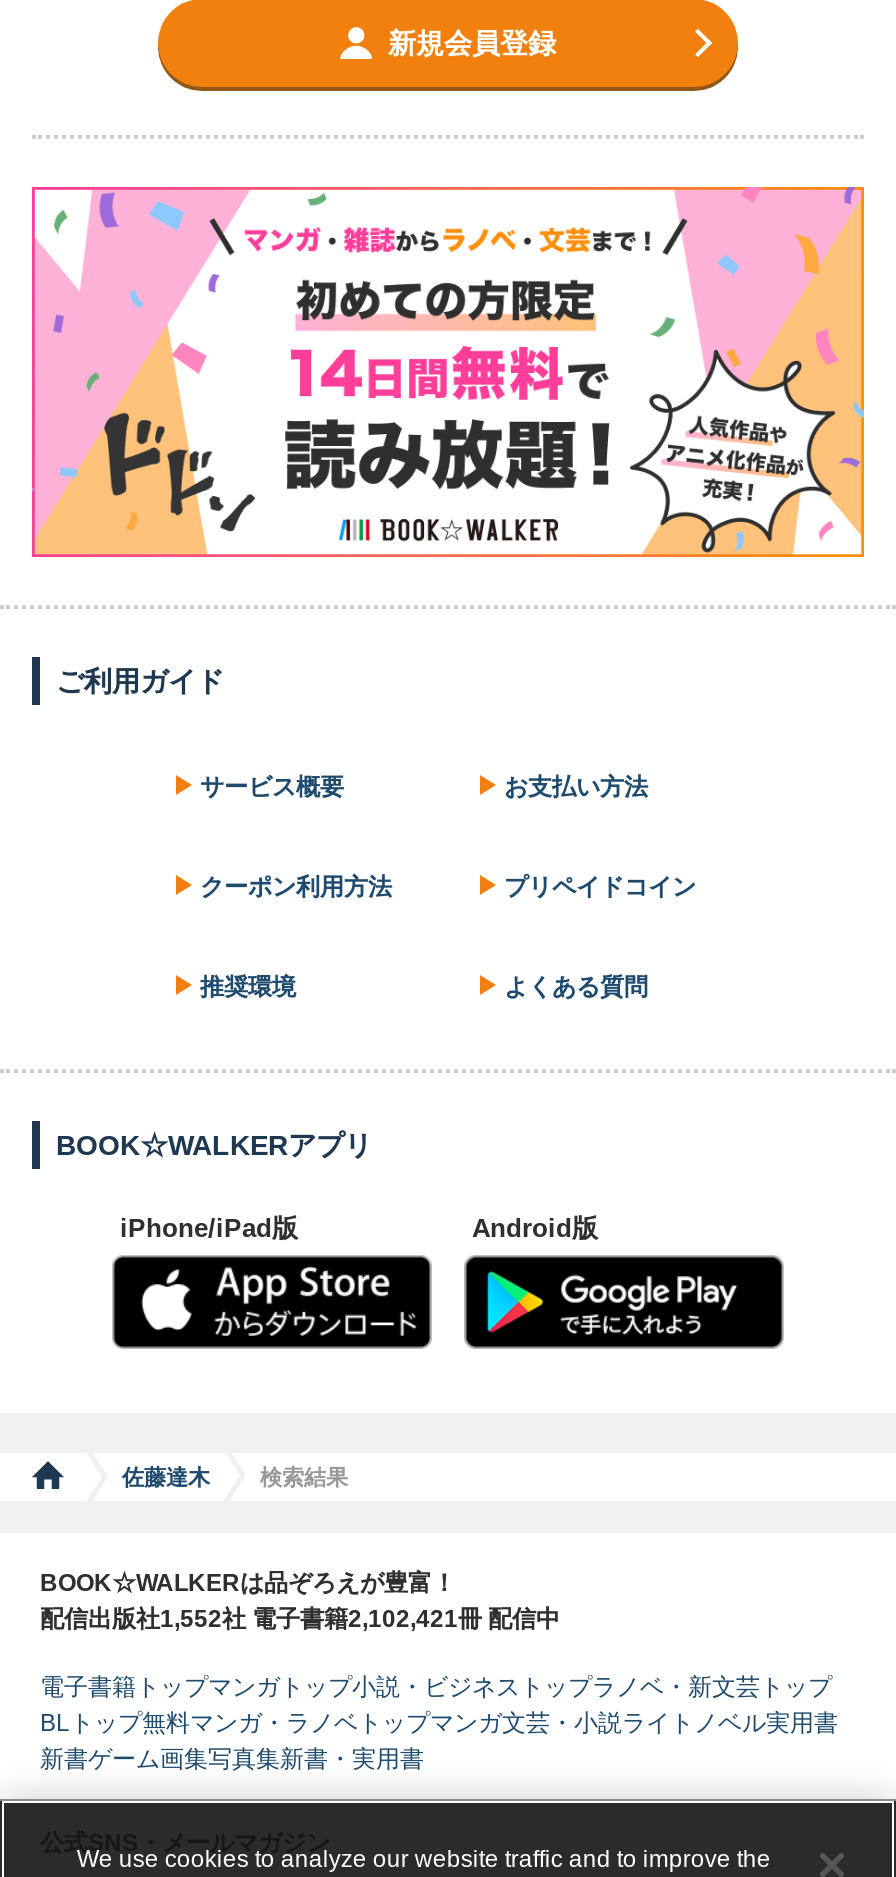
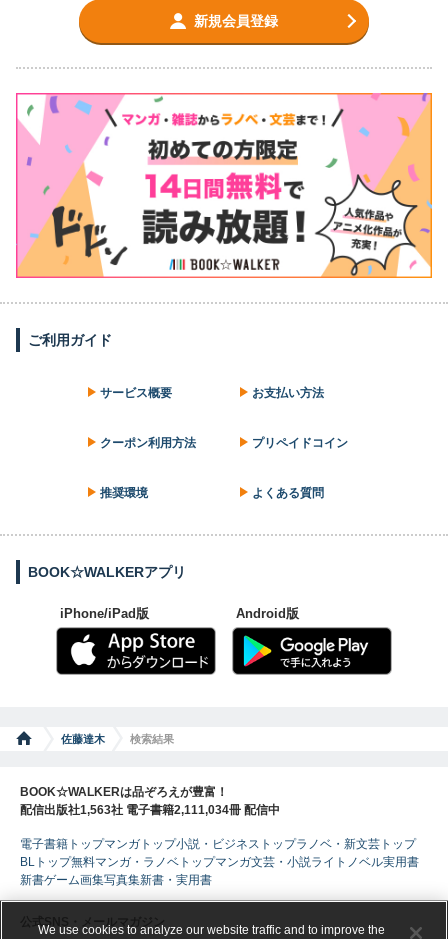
- 配信出版社1,552社 電子書籍2,102,421冊 配信中
+ 配信出版社1,563社 電子書籍2,111,034冊 配信中
